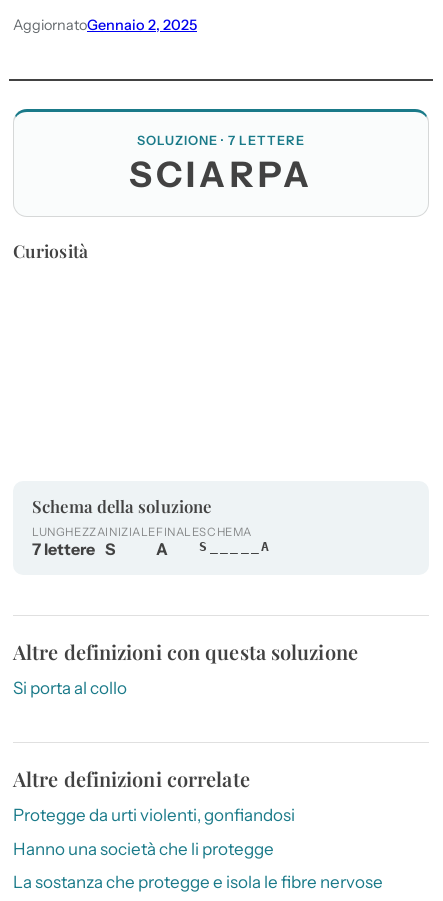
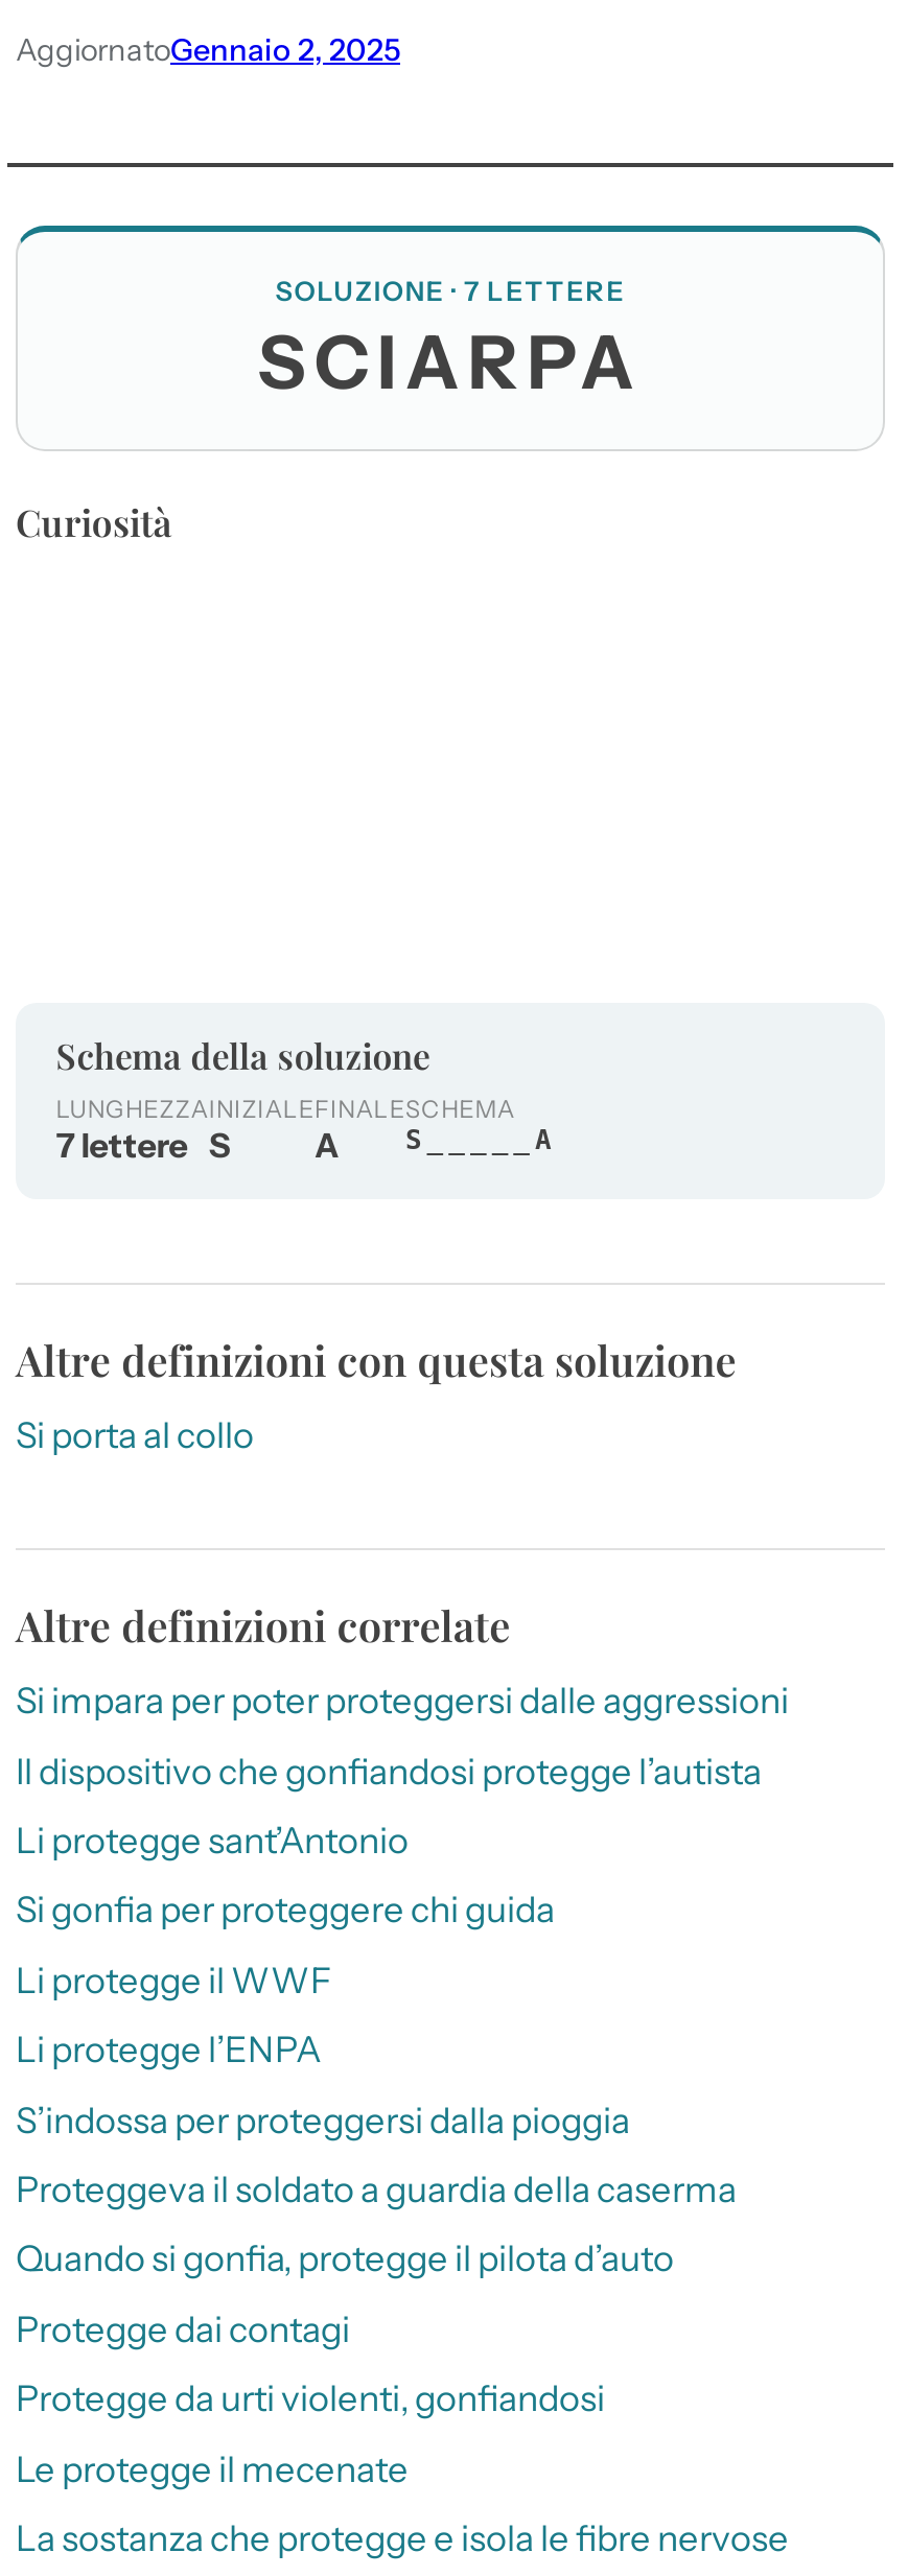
+ Si impara per poter proteggersi dalle aggressioni
+ Il dispositivo che gonfiandosi protegge l’autista
+ Li protegge sant’Antonio
+ Si gonfia per proteggere chi guida
+ Li protegge il WWF
+ Li protegge l’ENPA
+ S’indossa per proteggersi dalla pioggia
+ Proteggeva il soldato a guardia della caserma
+ Quando si gonfia, protegge il pilota d’auto
+ Protegge dai contagi

- Hanno una società che li protegge
+ Le protegge il mecenate
